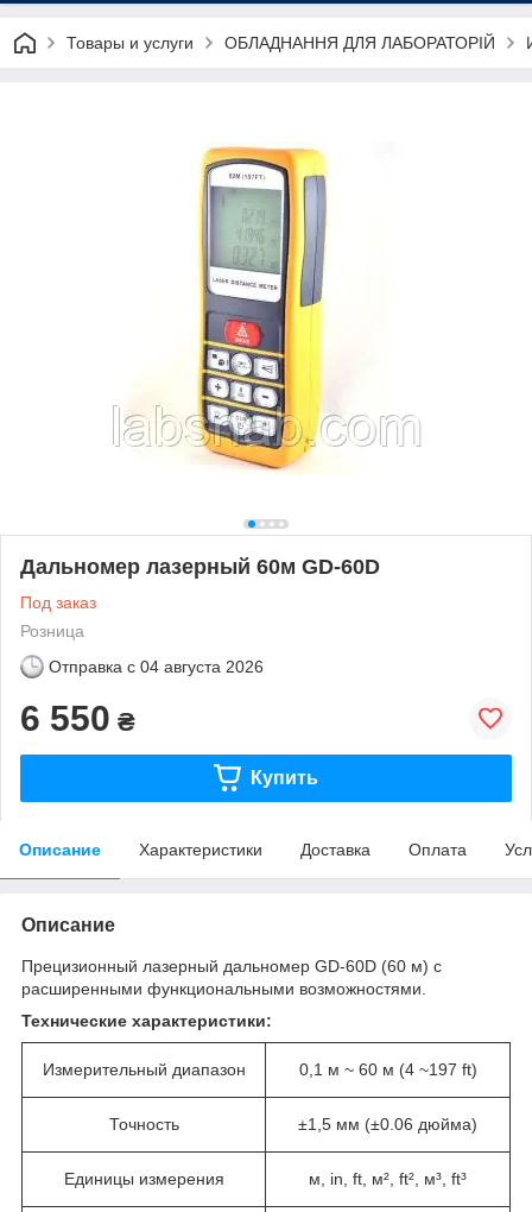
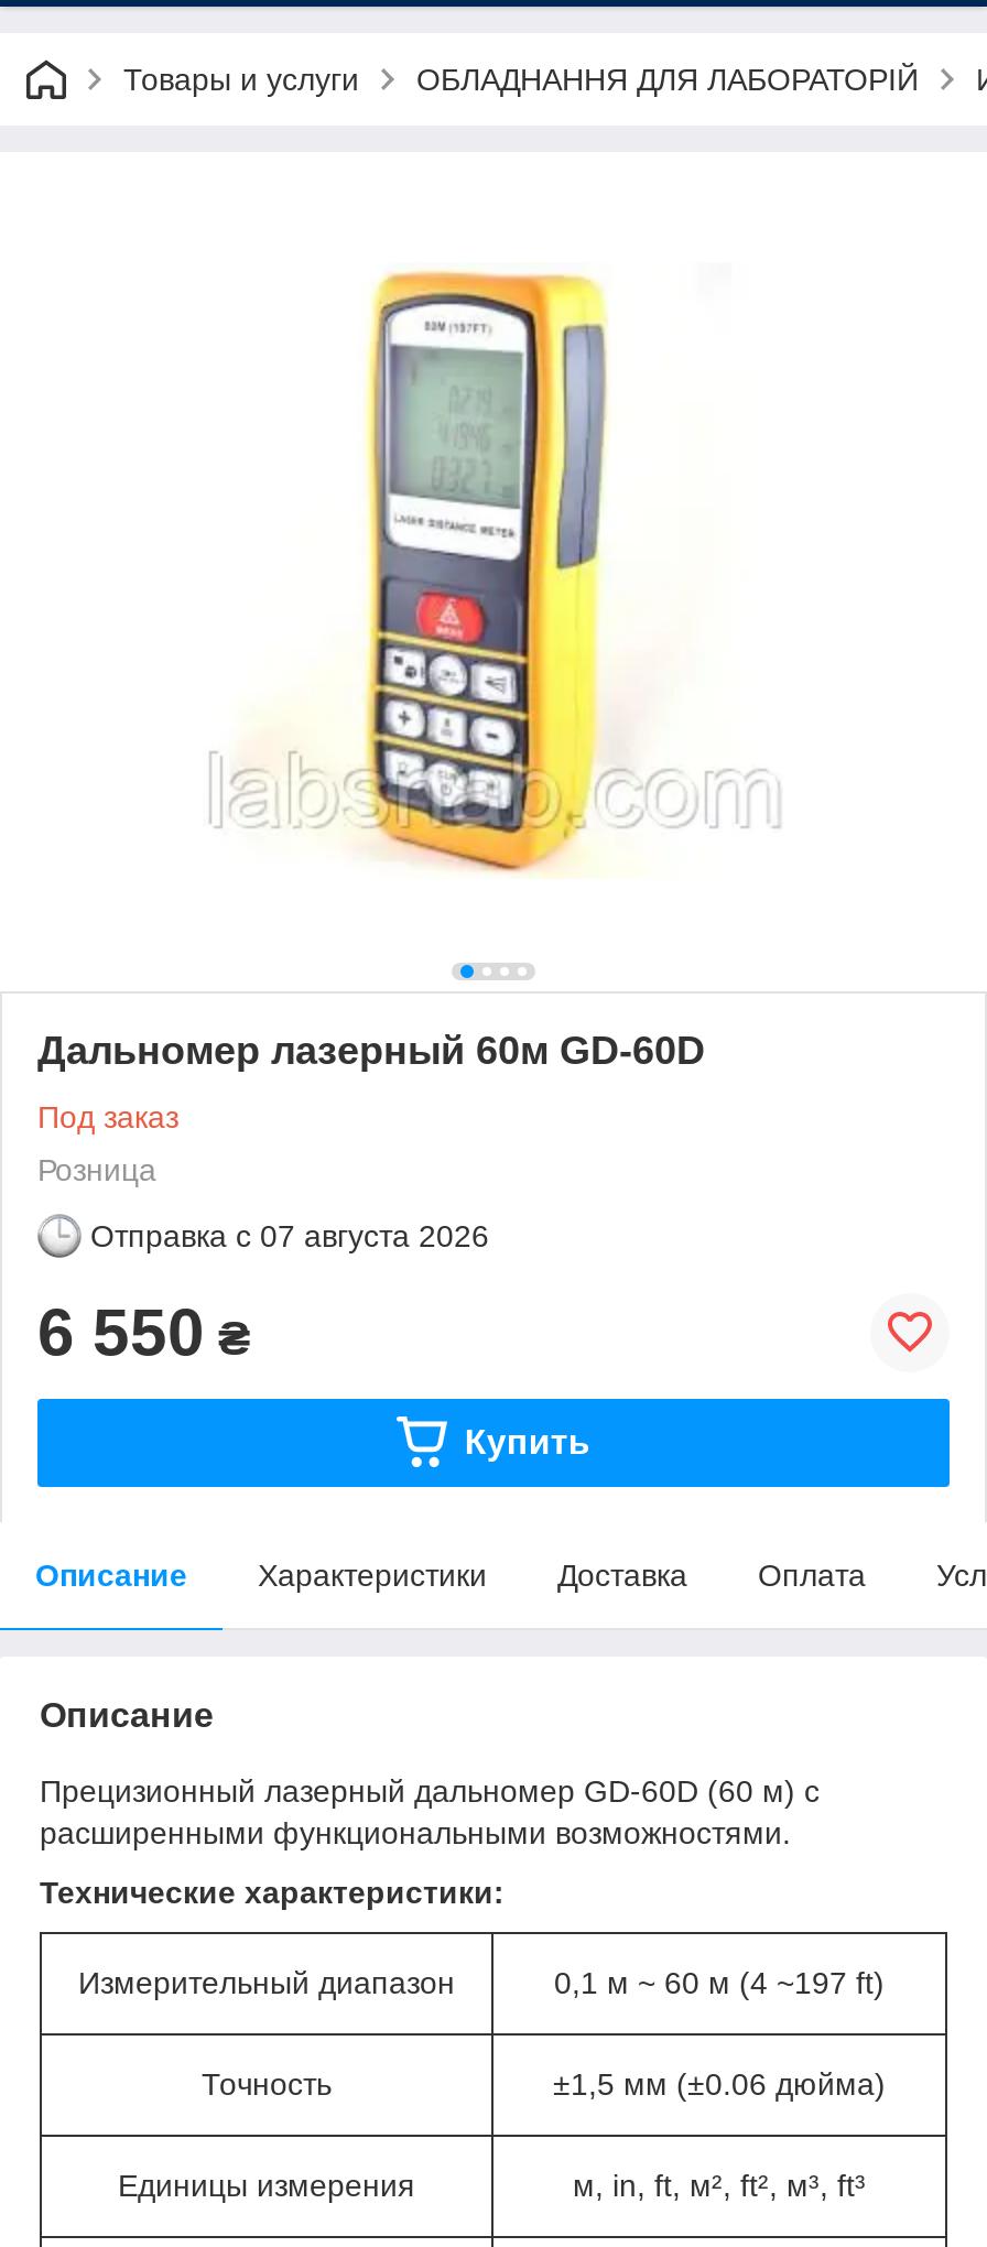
- Отправка с 04 августа 2026
+ Отправка с 07 августа 2026
